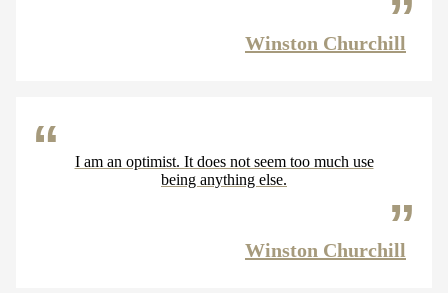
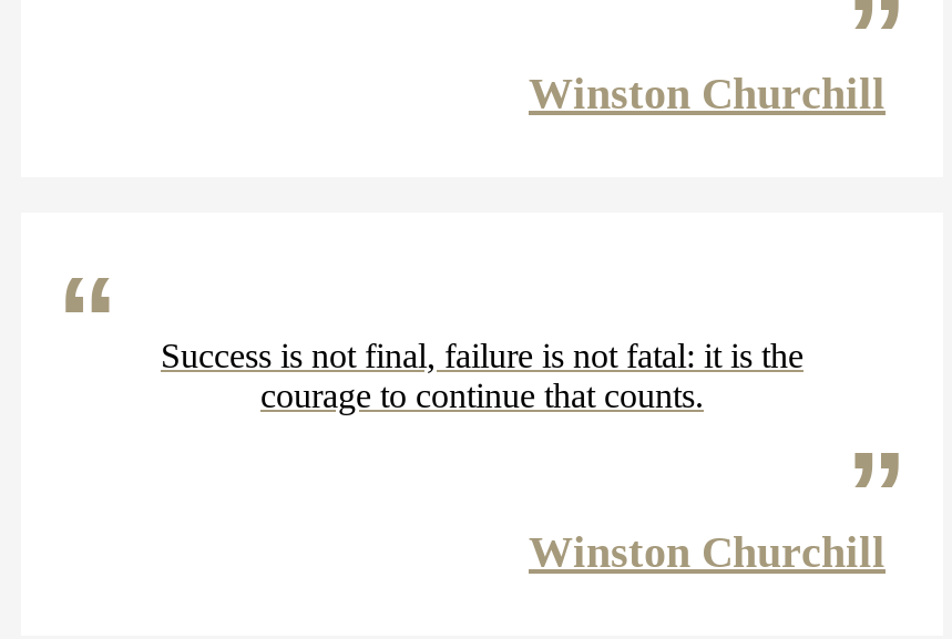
- I am an optimist. It does not seem too much use
- being anything else.
+ Success is not final, failure is not fatal: it is the
+ courage to continue that counts.
